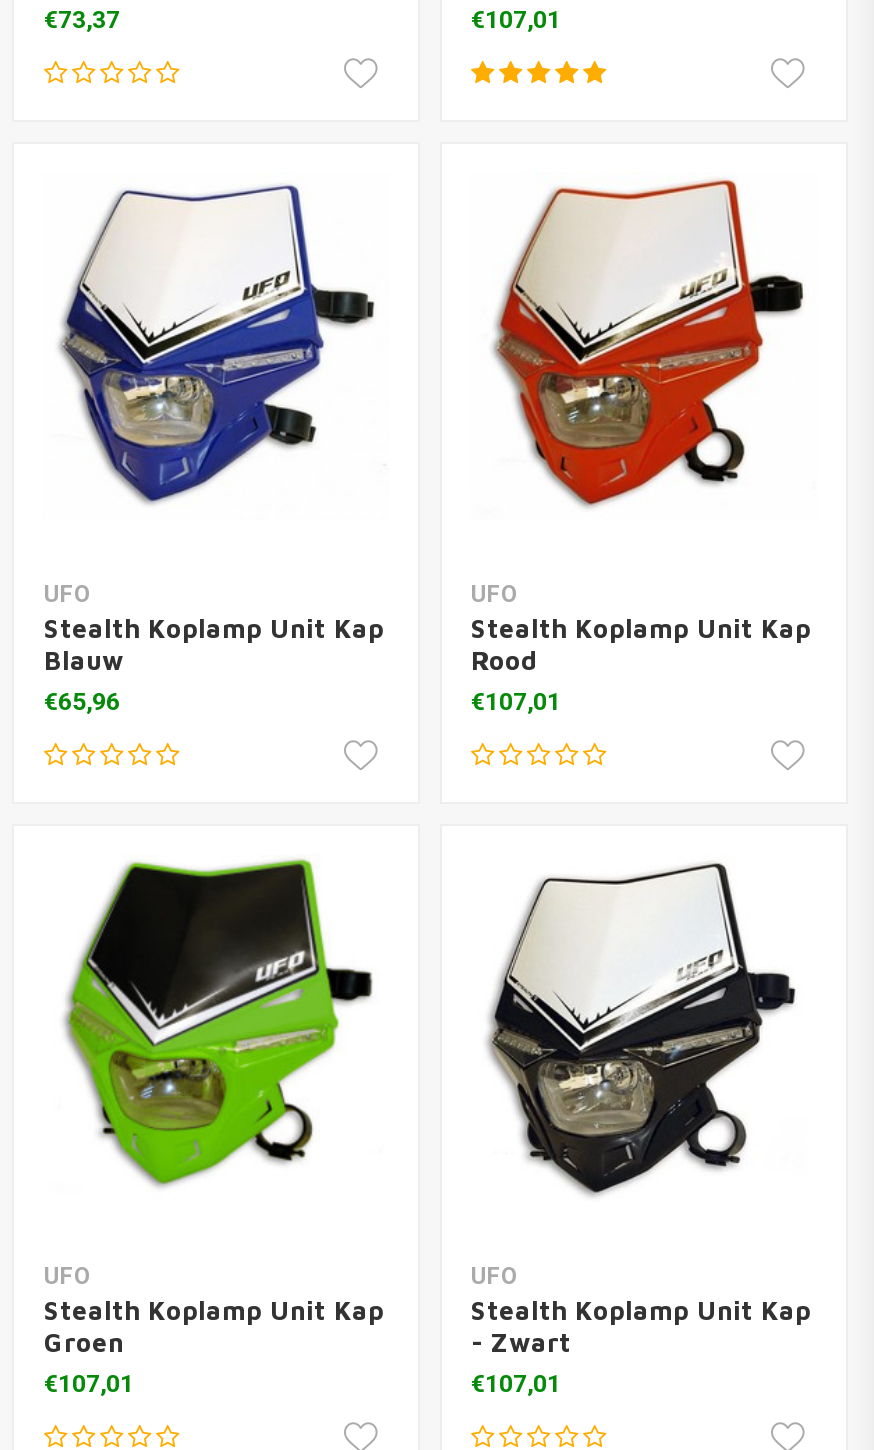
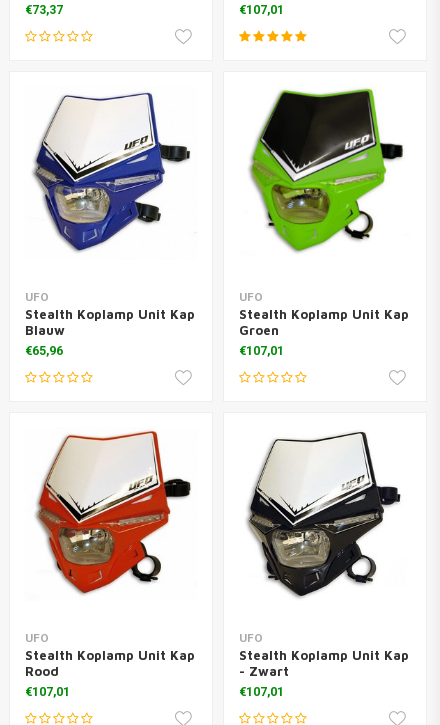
moved down: [image]

moved down: Rood

moved up: [image]

moved up: Groen
